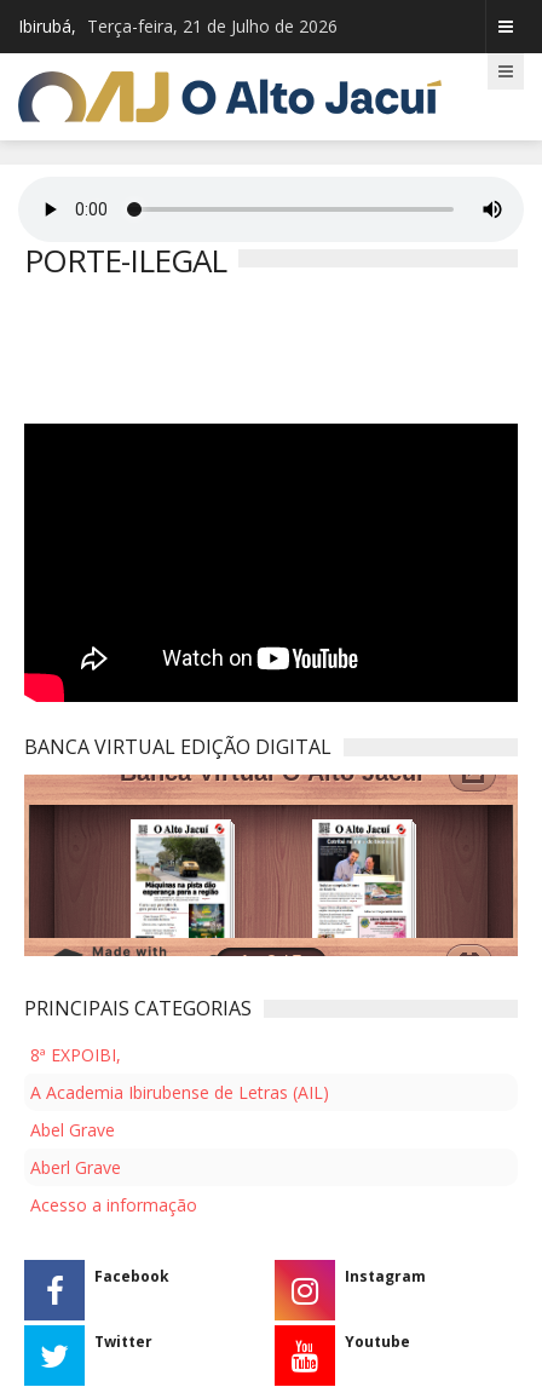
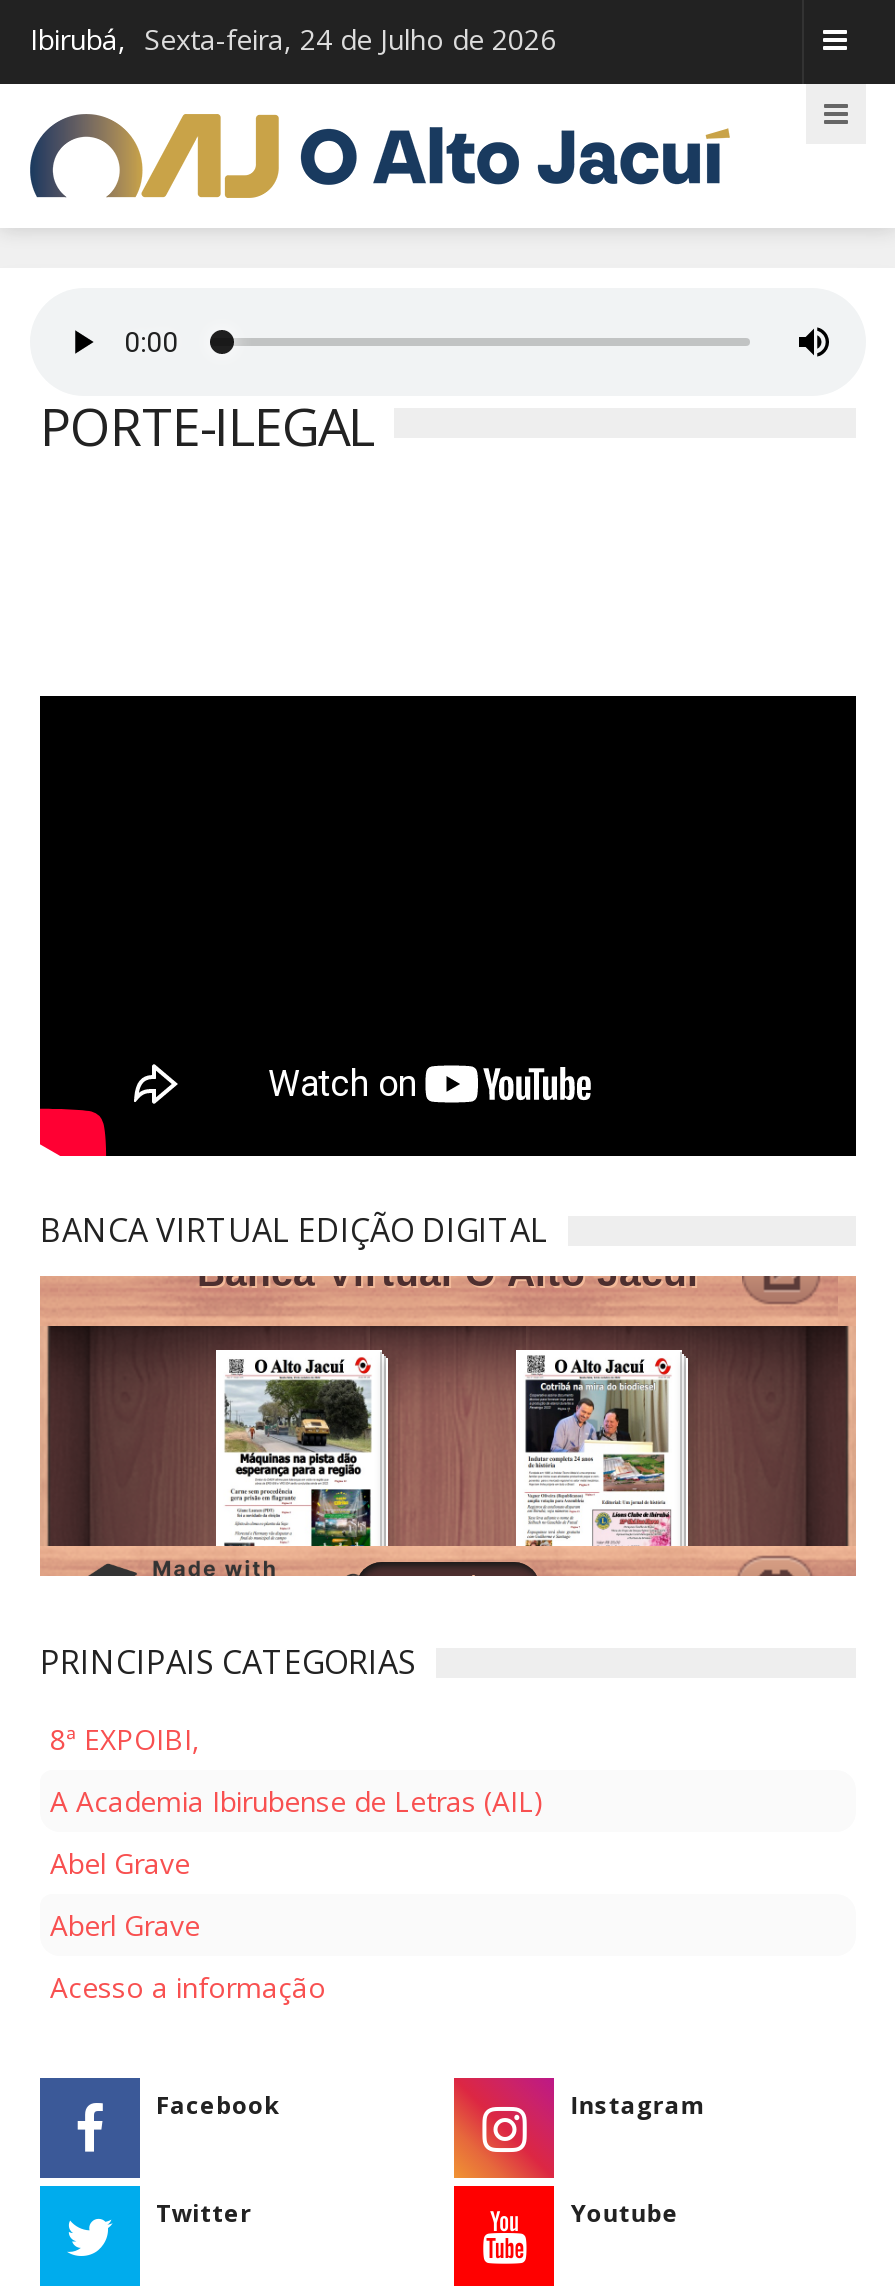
- Ibirubá, Terça-feira, 21 de Julho de 2026
+ Ibirubá, Sexta-feira, 24 de Julho de 2026
